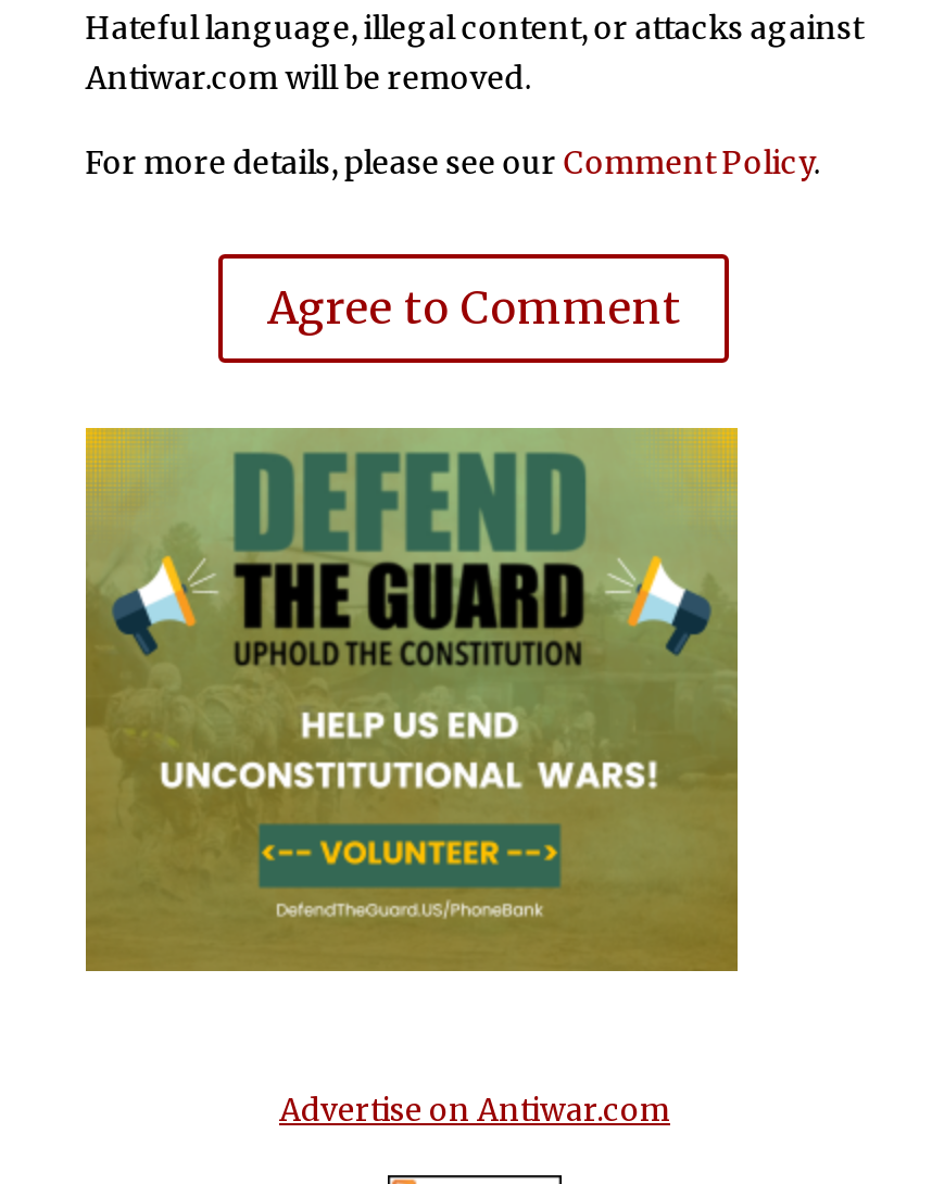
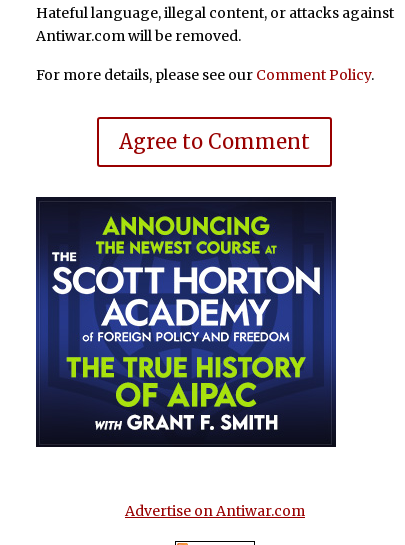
- [image]
+ [image]
